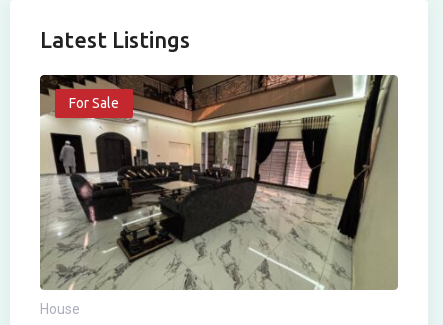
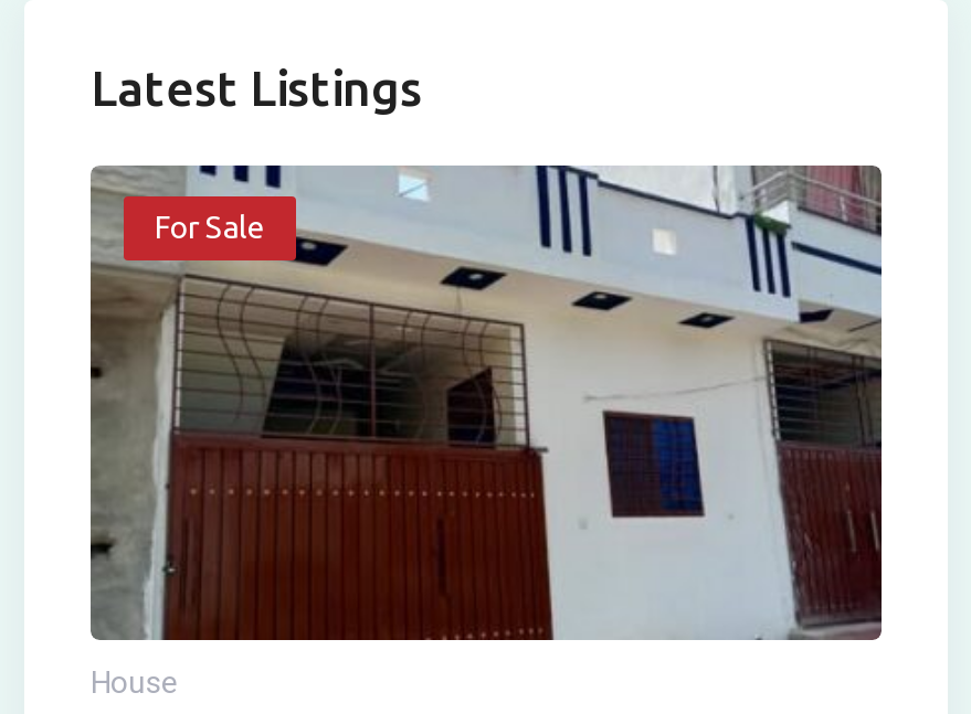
- [image]
+ [image]
